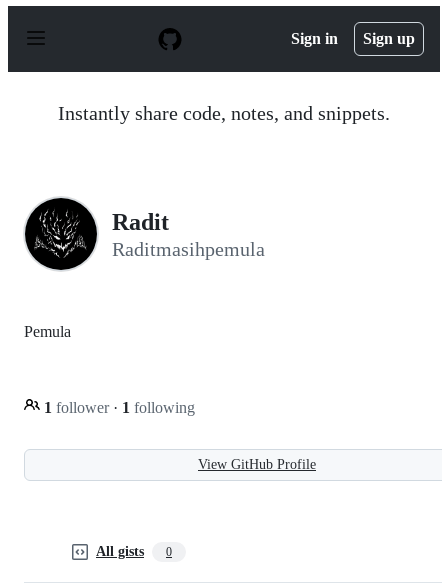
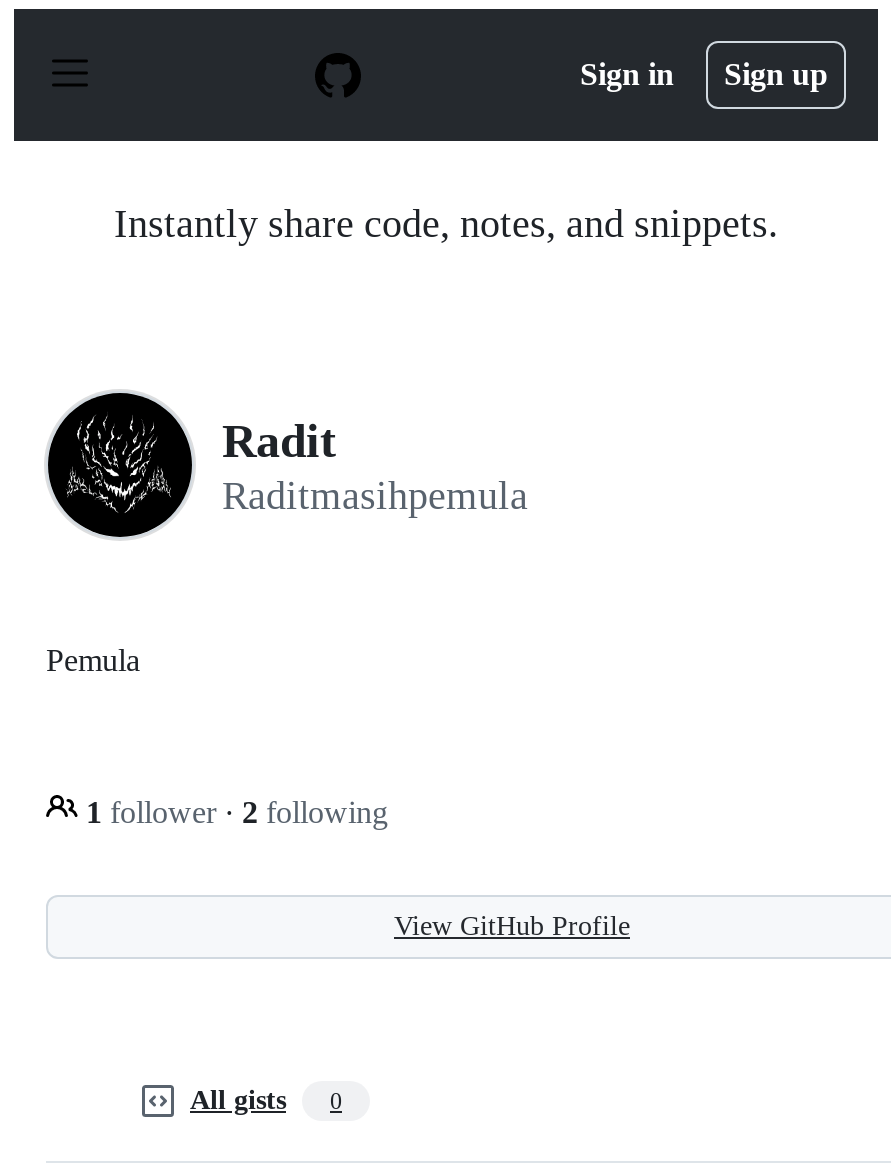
- 1 follower · 1 following
+ 1 follower · 2 following
